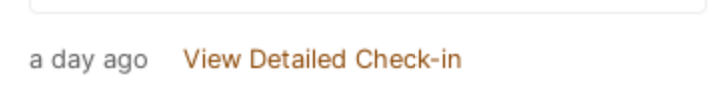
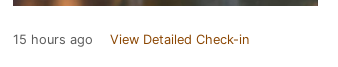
- a day ago
+ 15 hours ago
